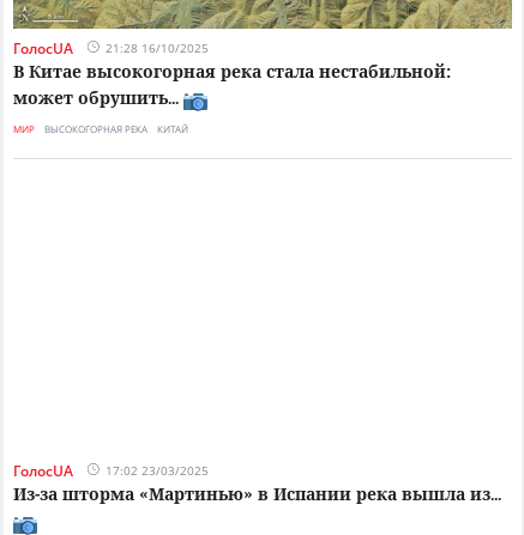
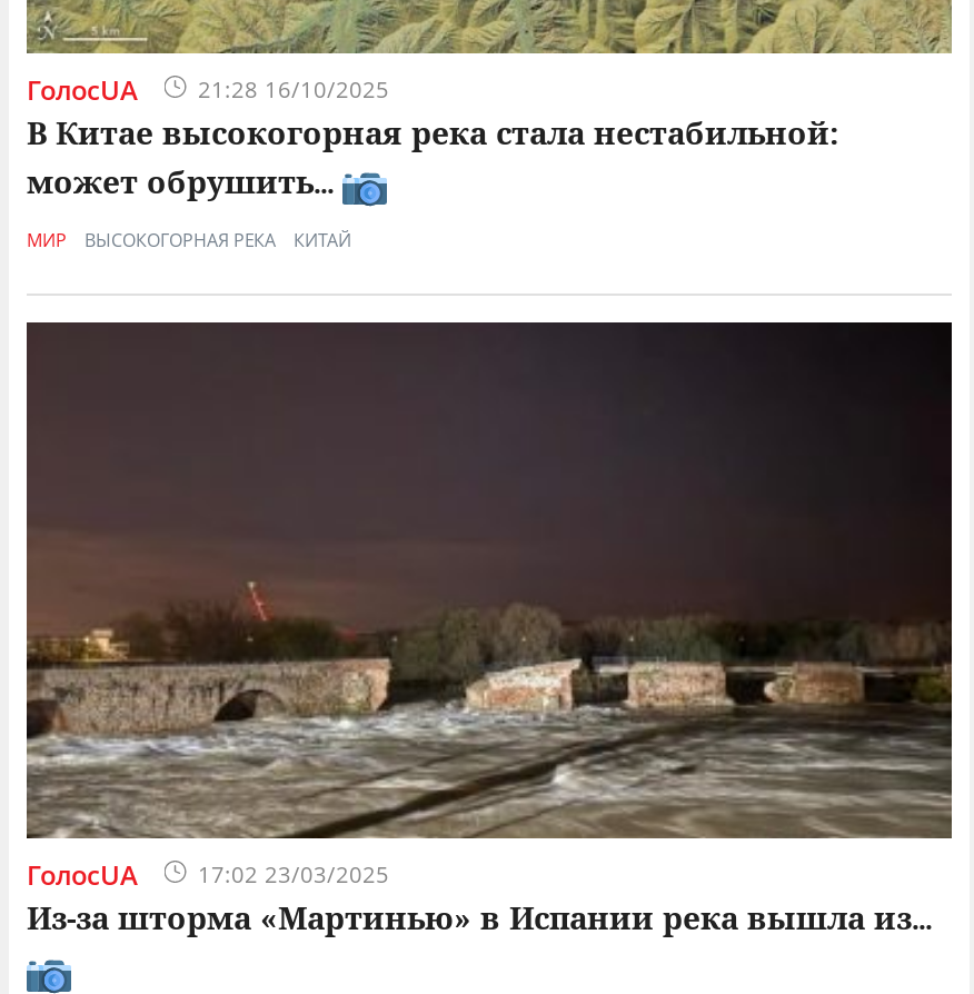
+ [image]
